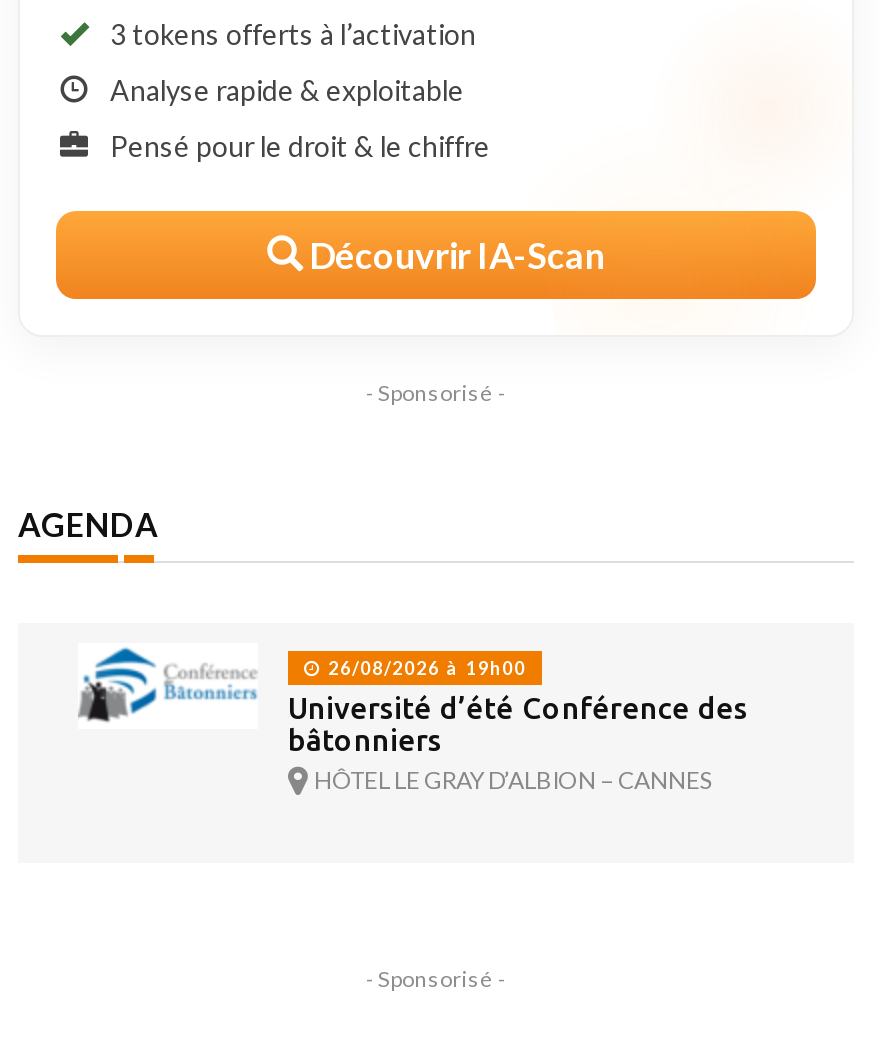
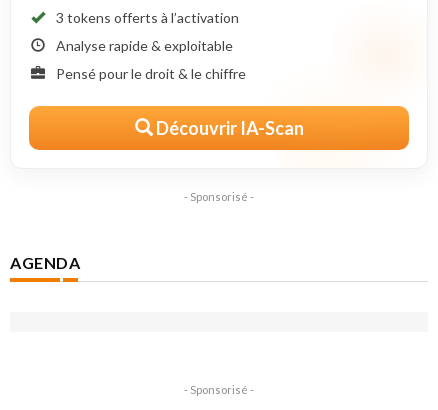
- [image]
- 26/08/2026 à 19h00
- Université d’été Conférence des
- bâtonniers
- HÔTEL LE GRAY D’ALBION – CANNES
